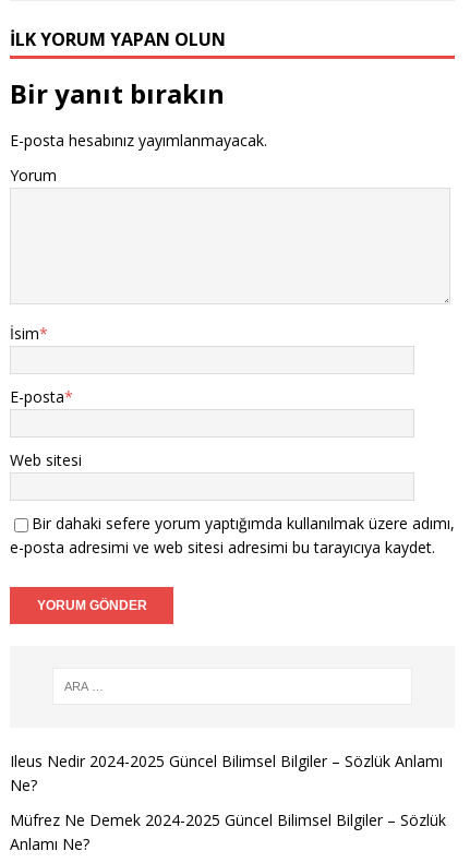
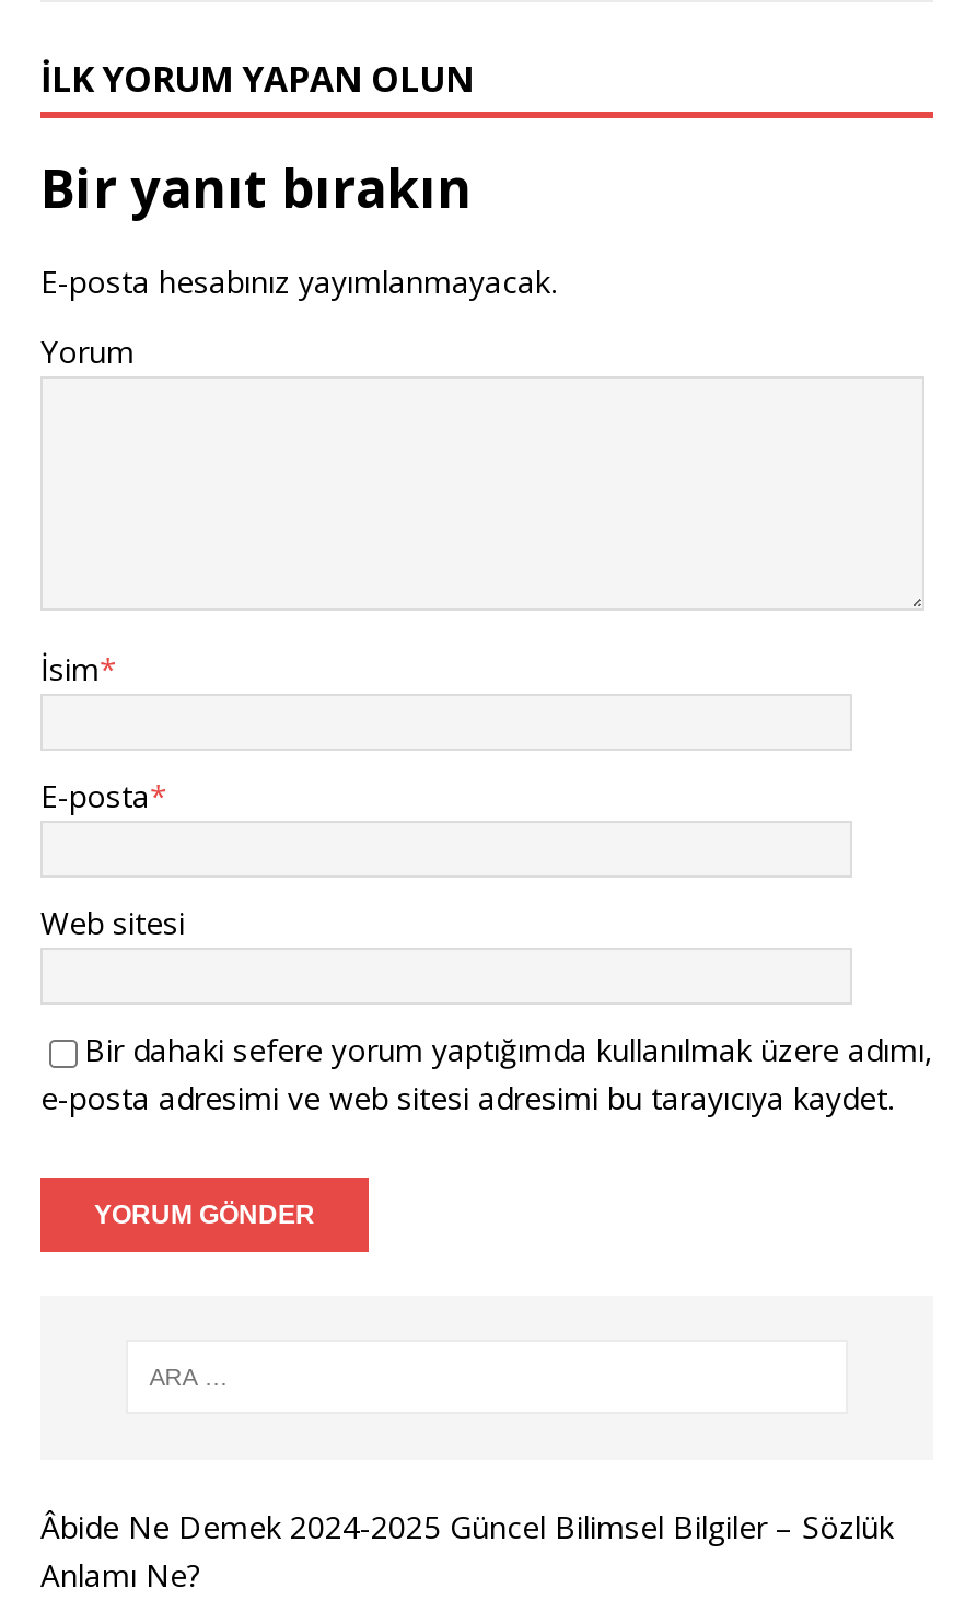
- Ileus Nedir 2024-2025 Güncel Bilimsel Bilgiler – Sözlük Anlamı
- Ne?
- Müfrez Ne Demek 2024-2025 Güncel Bilimsel Bilgiler – Sözlük
+ Âbide Ne Demek 2024-2025 Güncel Bilimsel Bilgiler – Sözlük
